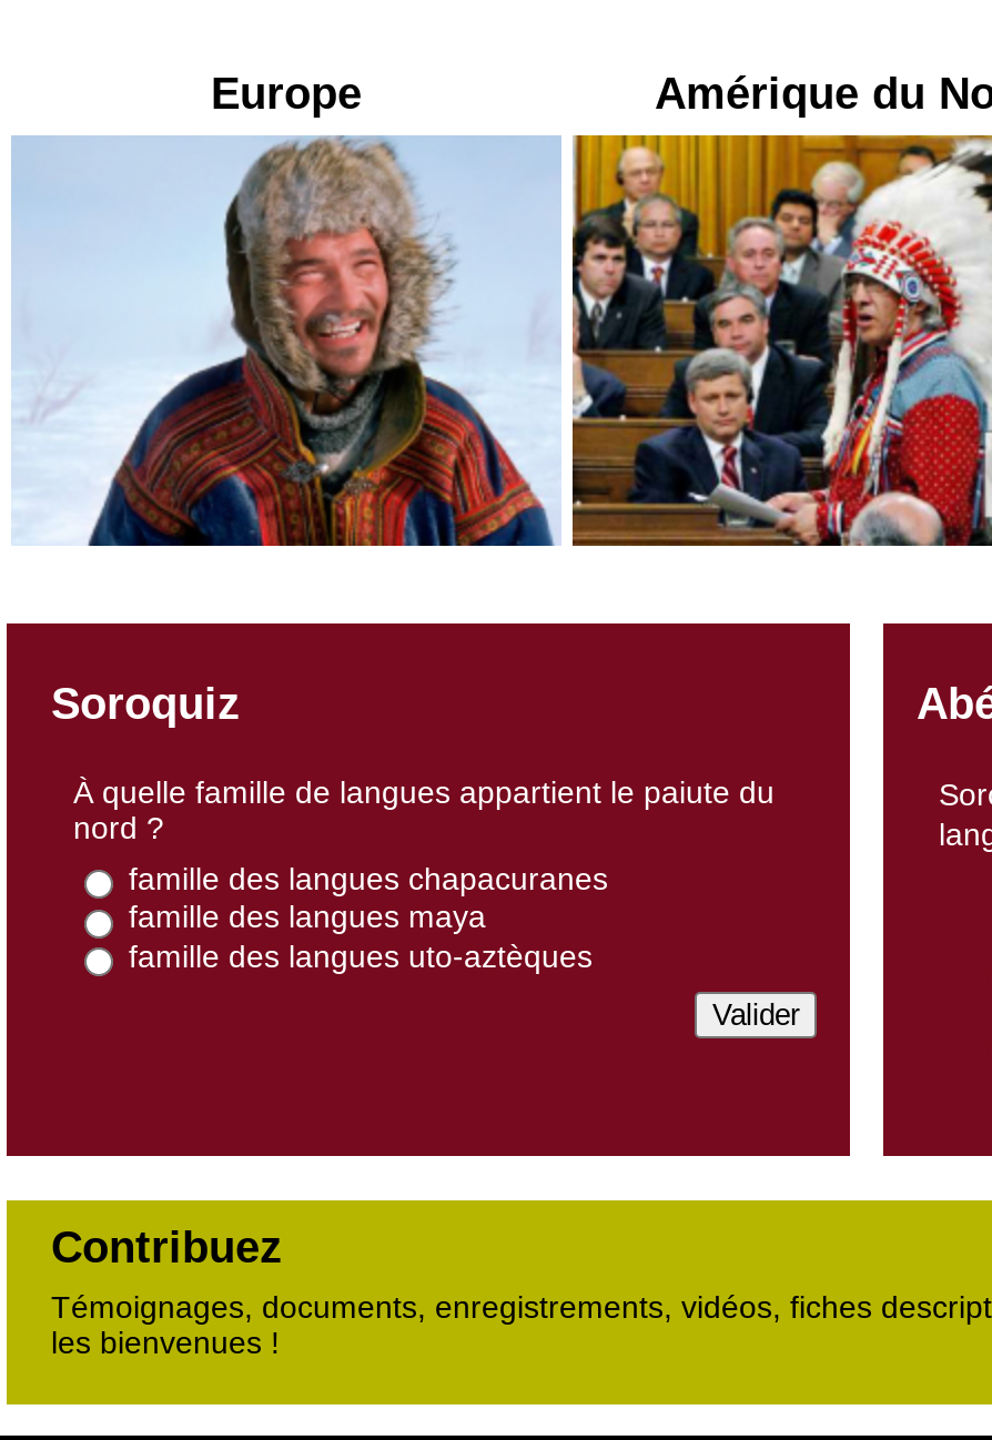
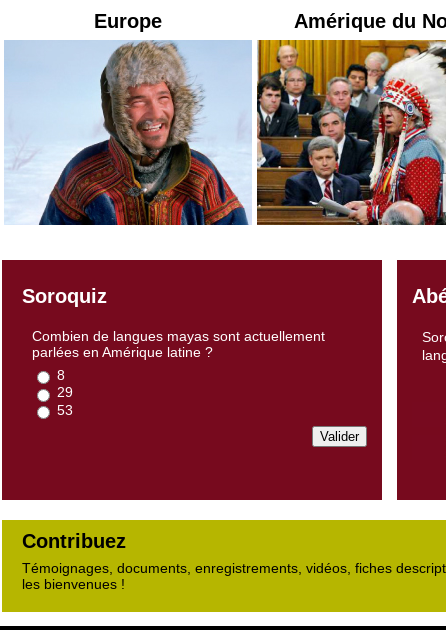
- À quelle famille de langues appartient le paiute du
- nord ?
- famille des langues chapacuranes
- famille des langues maya
- famille des langues uto-aztèques
+ Combien de langues mayas sont actuellement
+ parlées en Amérique latine ?
+ 8
+ 29
+ 53
